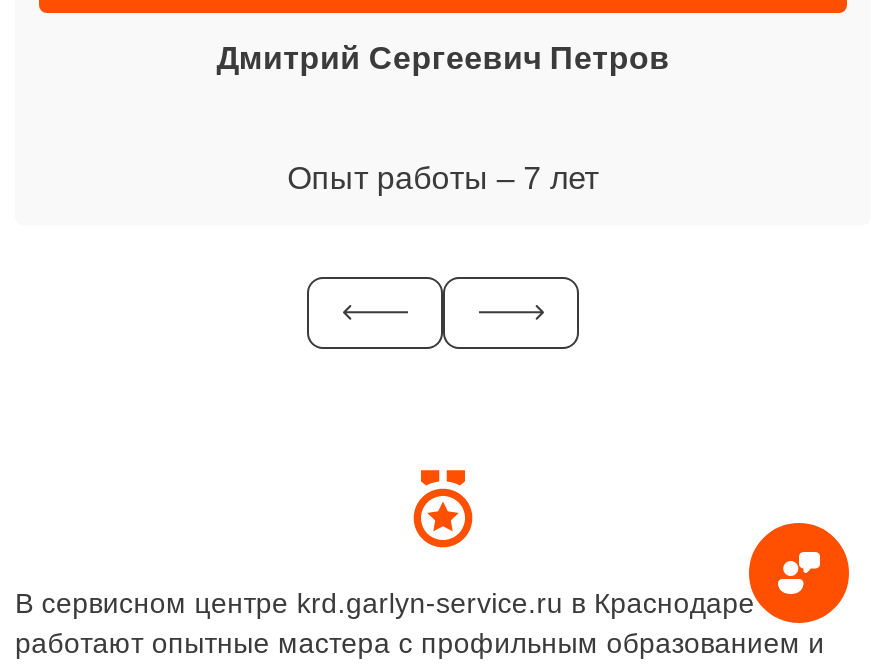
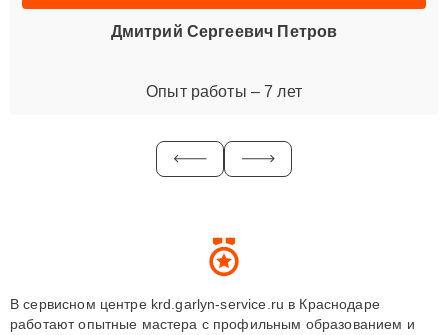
- [image]
